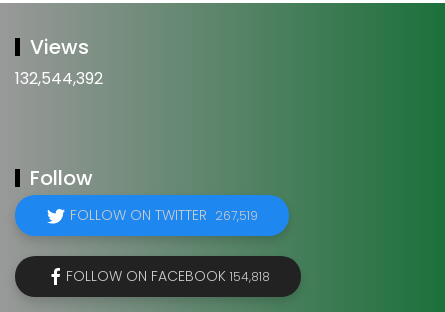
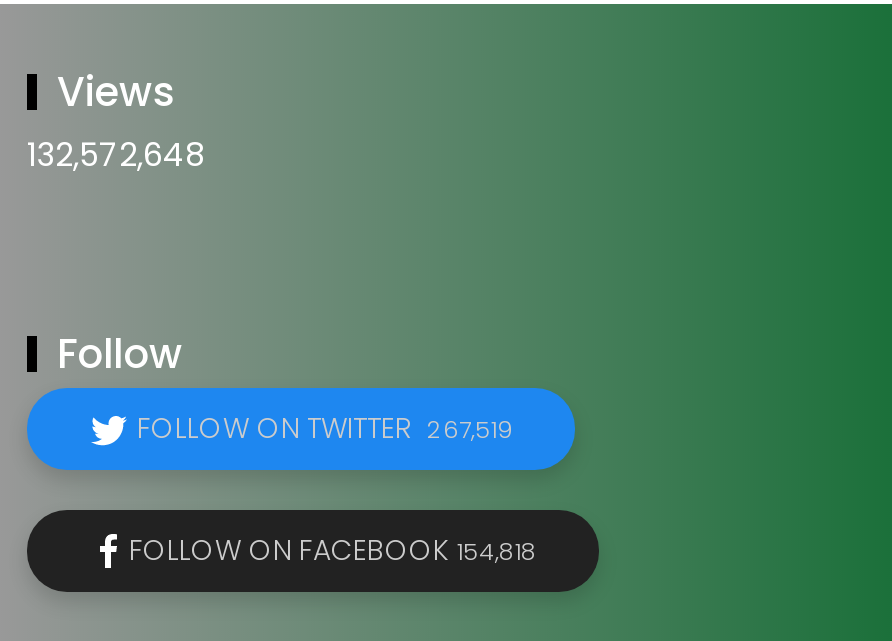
- 132,544,392
+ 132,572,648
